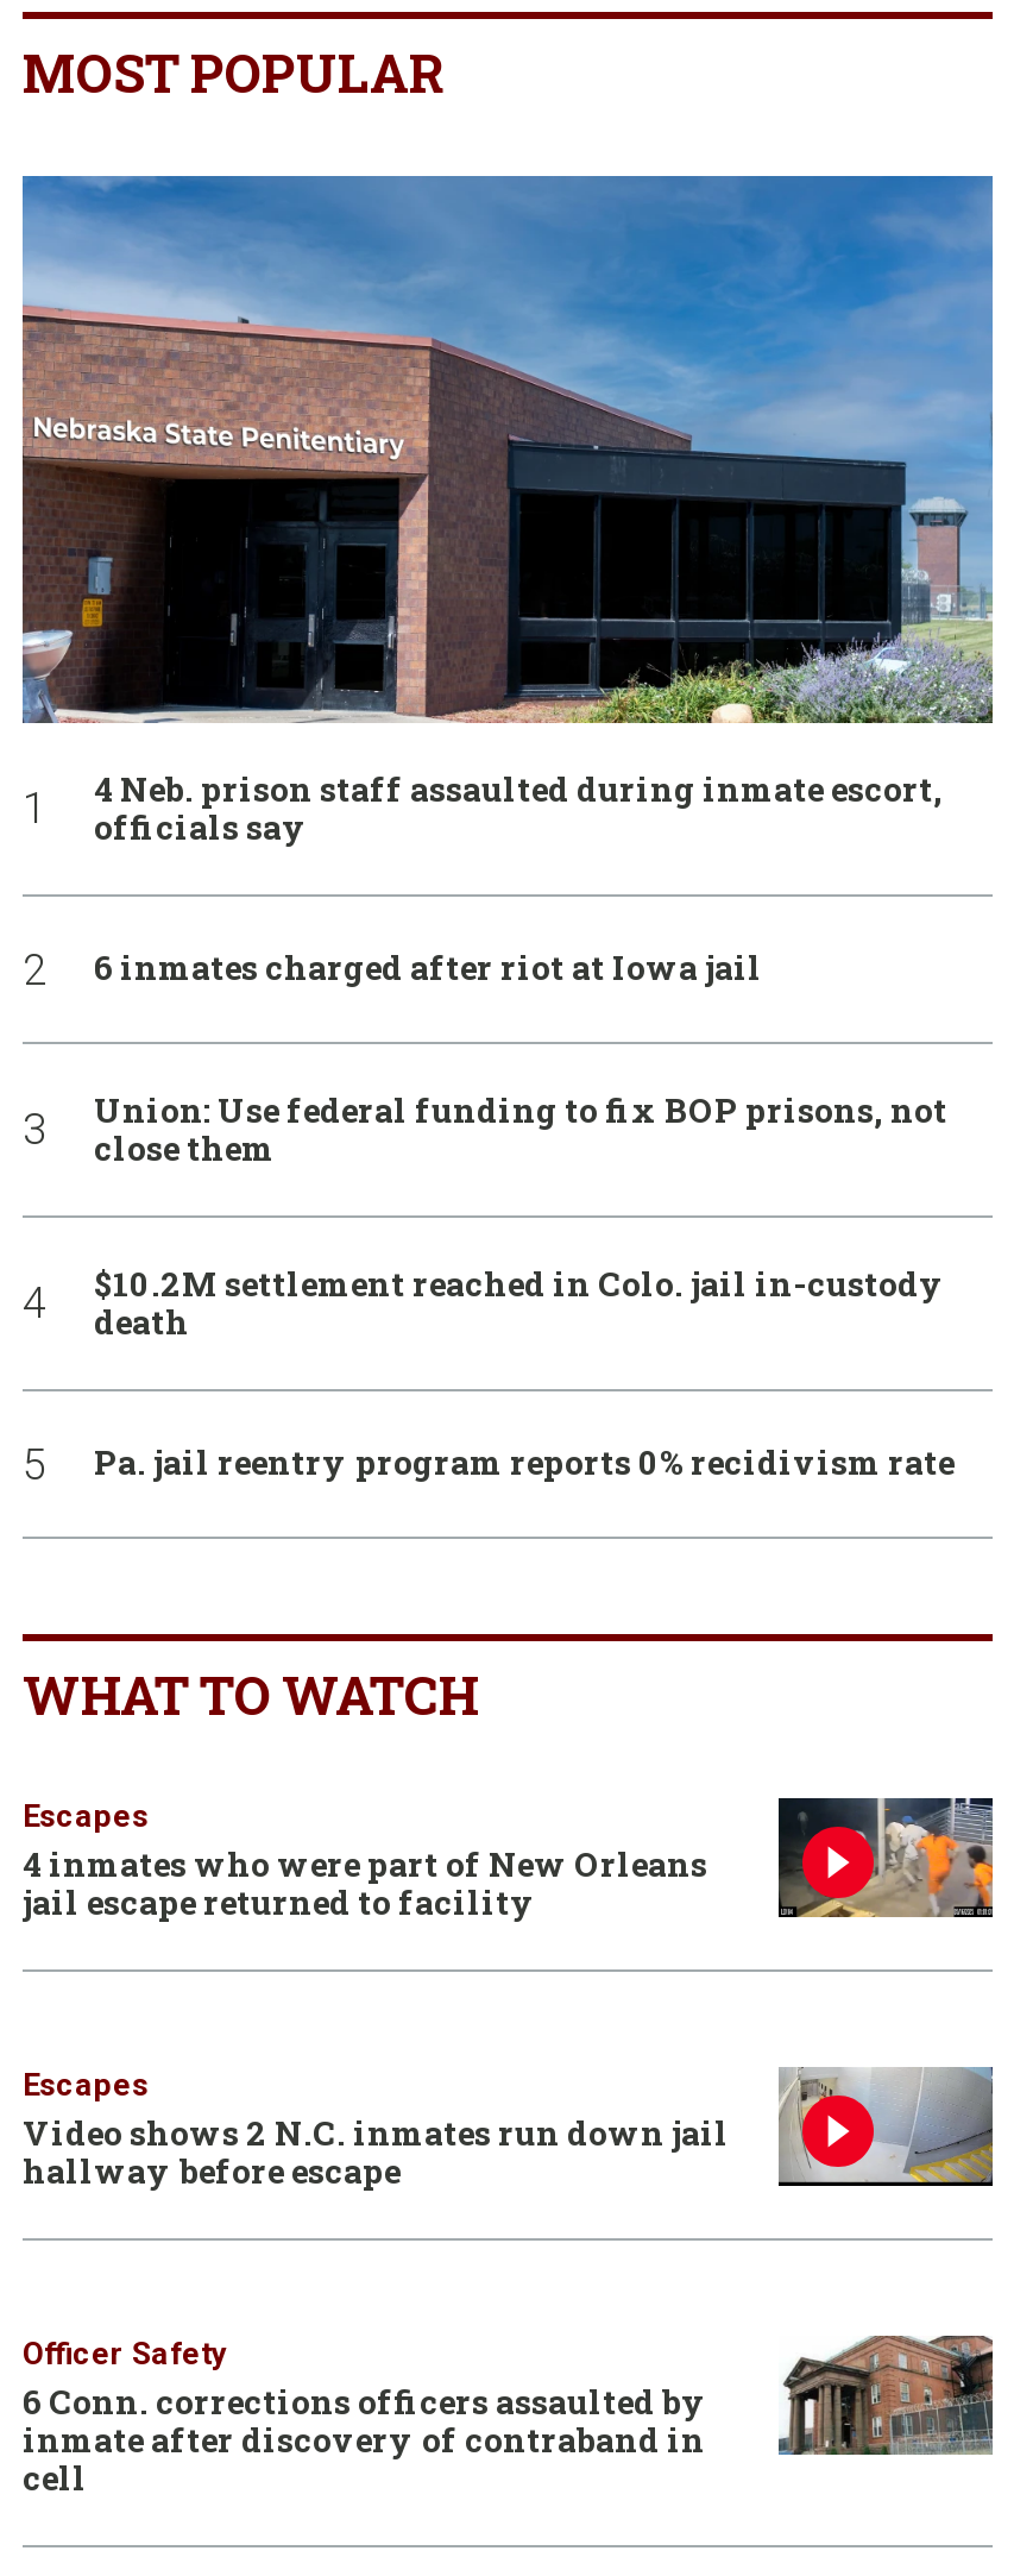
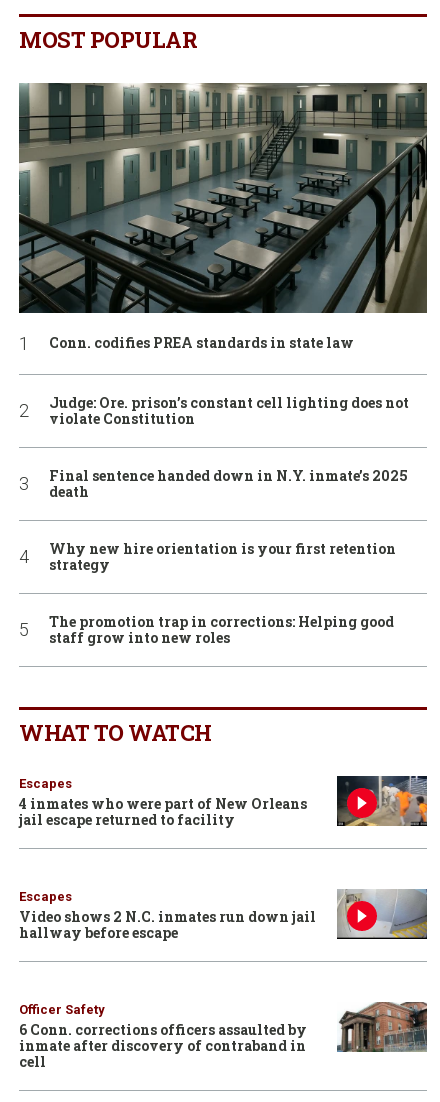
- [image]
- 4 Neb. prison staff assaulted during inmate escort,
- officials say
- 6 inmates charged after riot at Iowa jail
- Union: Use federal funding to fix BOP prisons, not
- close them
- $10.2M settlement reached in Colo. jail in-custody
+ [image]
+ Conn. codifies PREA standards in state law
+ Judge: Ore. prison’s constant cell lighting does not
+ violate Constitution
+ Final sentence handed down in N.Y. inmate’s 2025

moved up: death

- Pa. jail reentry program reports 0% recidivism rate
+ Why new hire orientation is your first retention
+ strategy
+ The promotion trap in corrections: Helping good
+ staff grow into new roles
